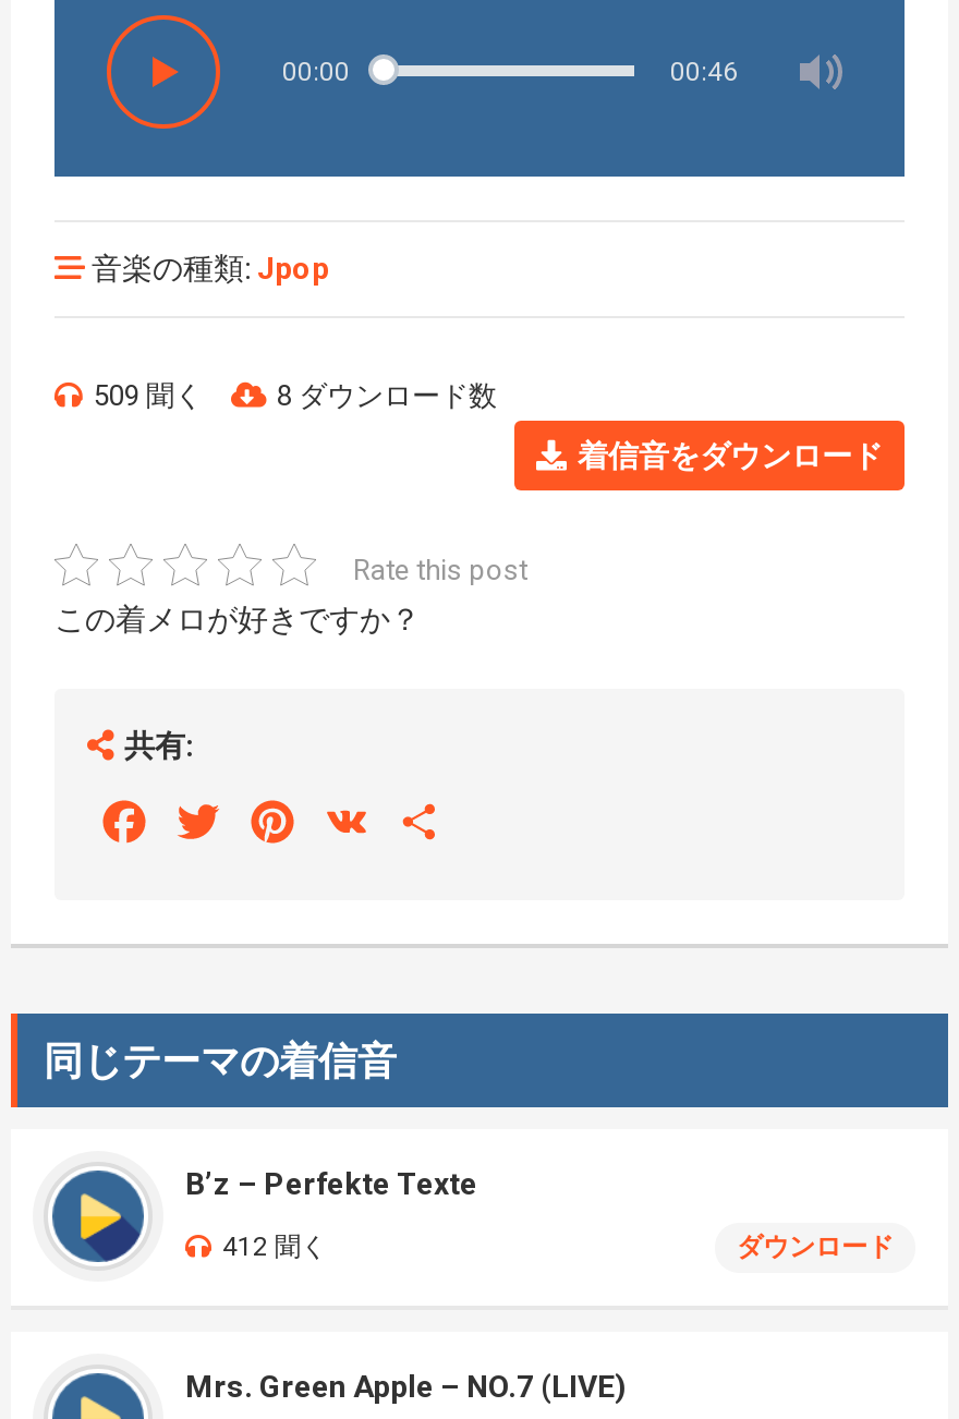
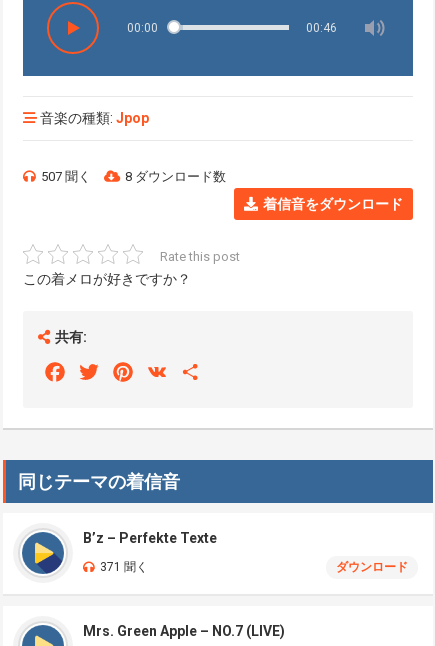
- 509 聞く
+ 507 聞く

- 412 聞く
+ 371 聞く
